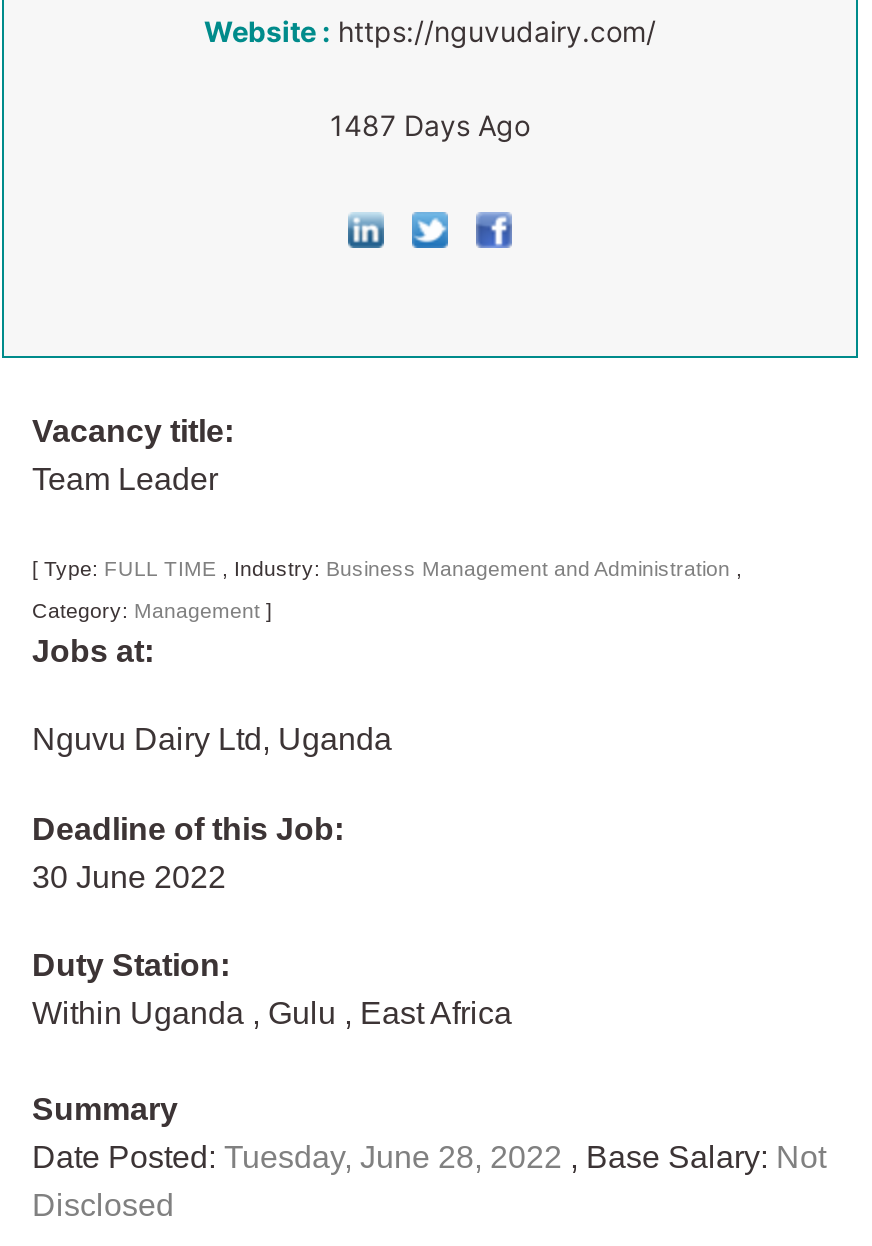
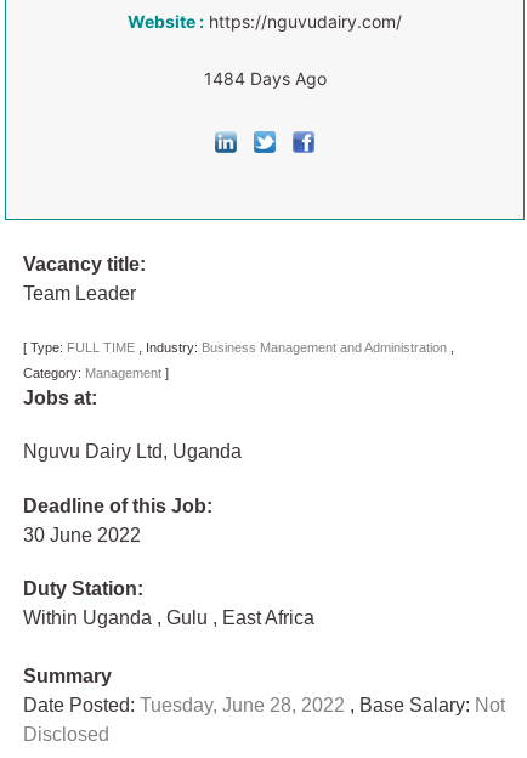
- 1487 Days Ago
+ 1484 Days Ago
